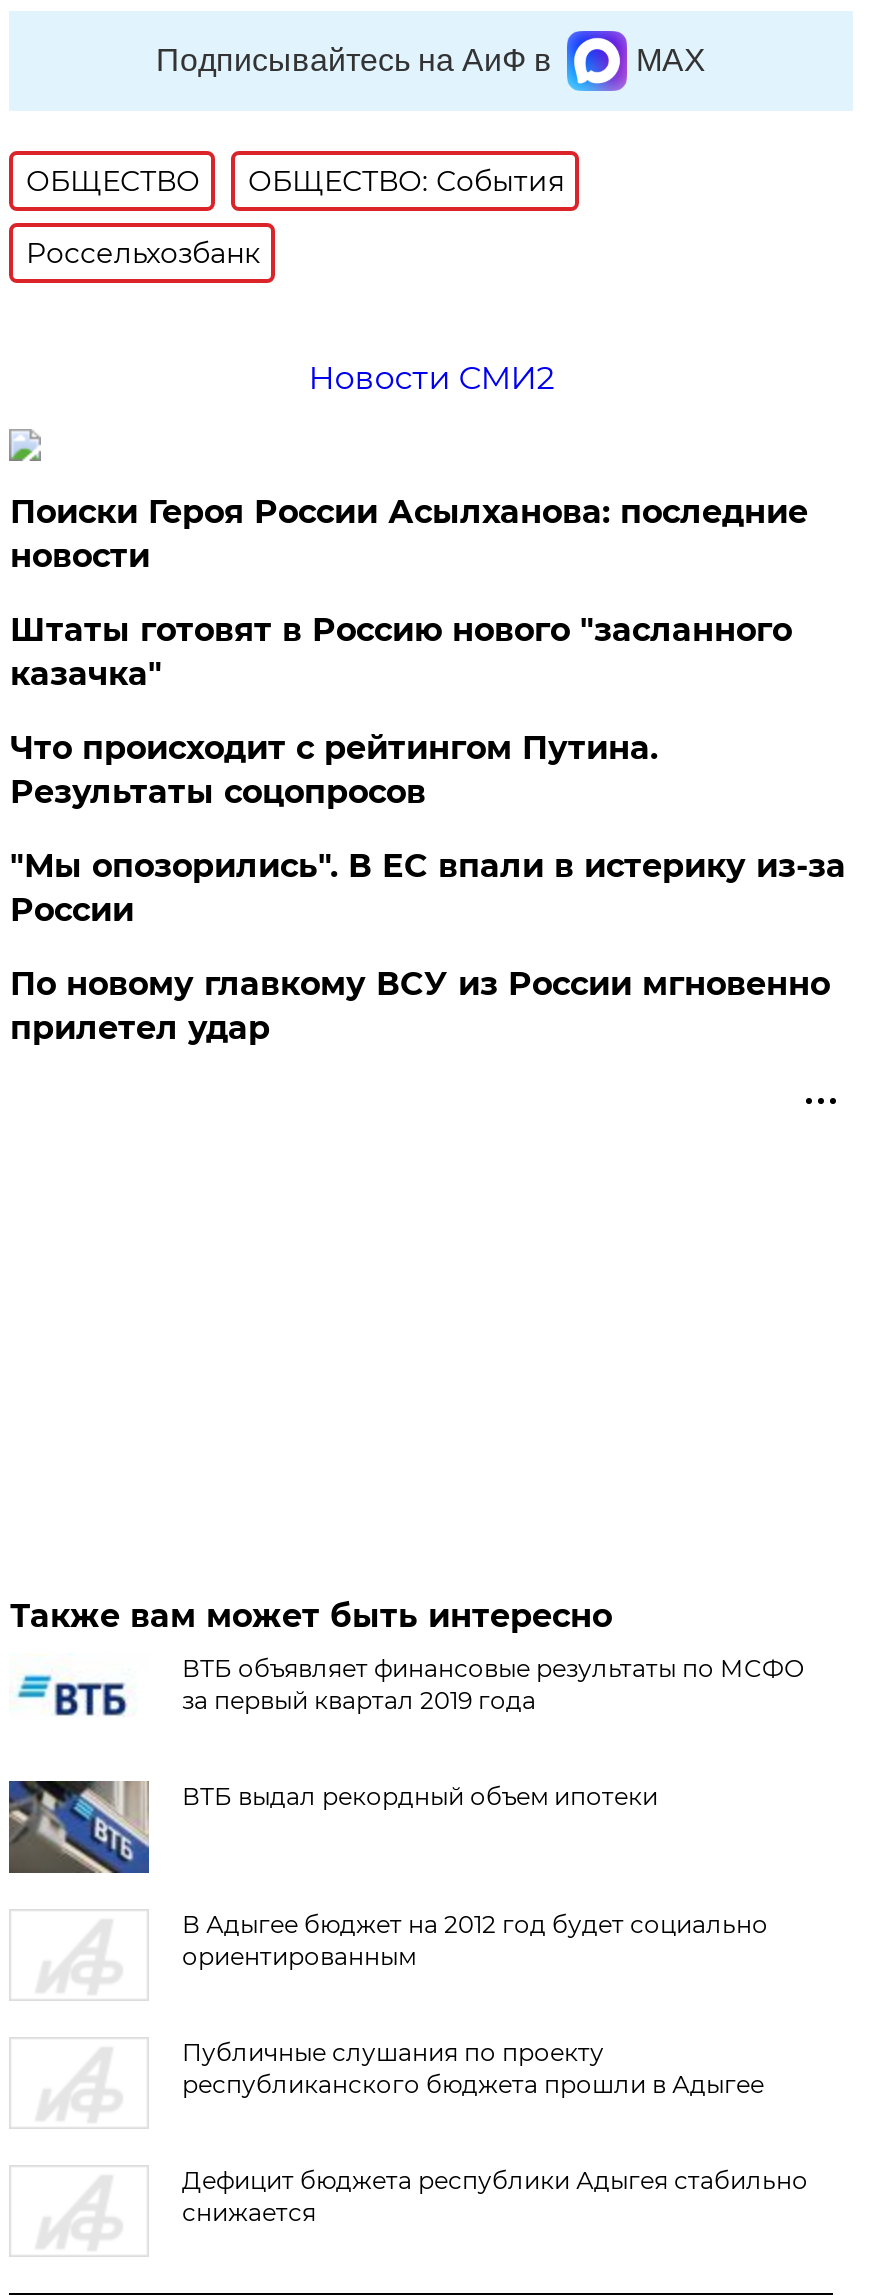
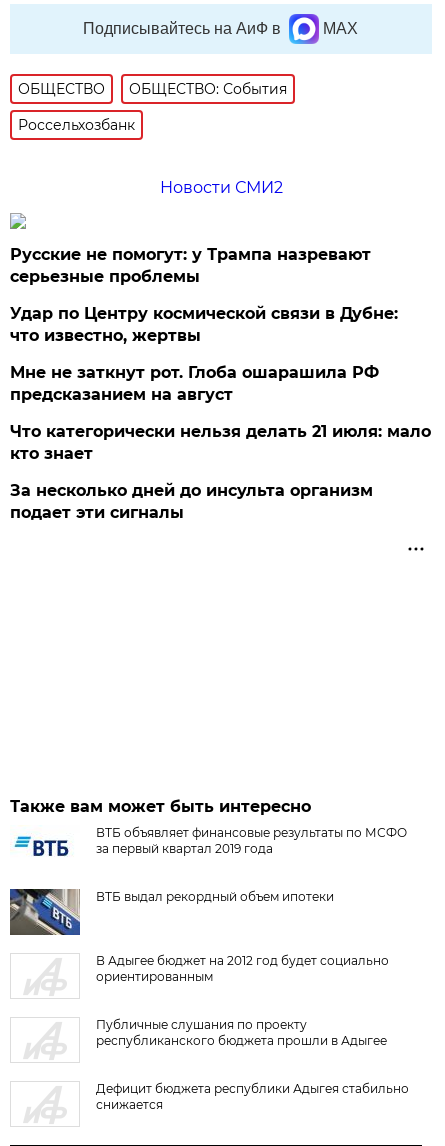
- Поиски Героя России Асылханова: последние
- новости
+ Русские не помогут: у Трампа назревают
+ серьезные проблемы

- Штаты готовят в Россию нового "засланного
- казачка"
+ Удар по Центру космической связи в Дубне:
+ что известно, жертвы

- Что происходит с рейтингом Путина.
- Результаты соцопросов
+ Мне не заткнут рот. Глоба ошарашила РФ
+ предсказанием на август

- "Мы опозорились". В ЕС впали в истерику из-за
- России
+ Что категорически нельзя делать 21 июля: мало
+ кто знает

- По новому главкому ВСУ из России мгновенно
- прилетел удар
+ За несколько дней до инсульта организм
+ подает эти сигналы
